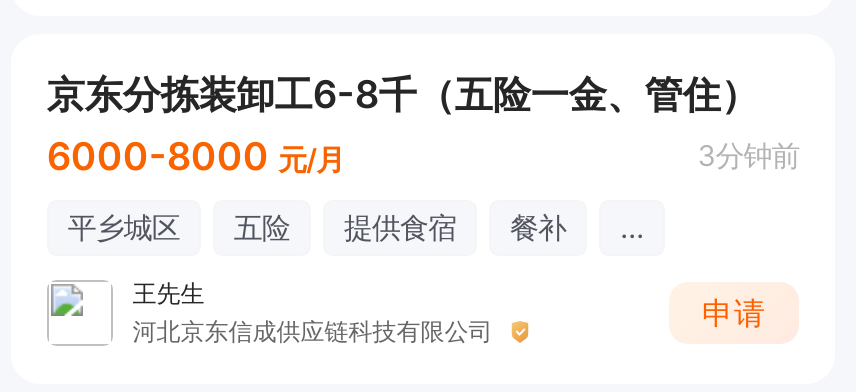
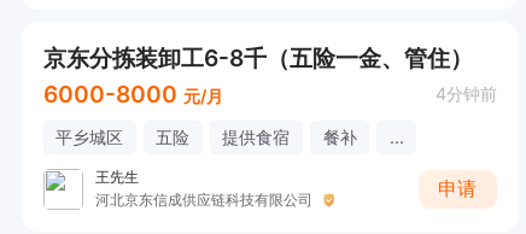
- 3分钟前
+ 4分钟前
